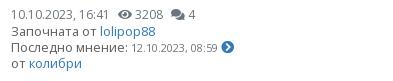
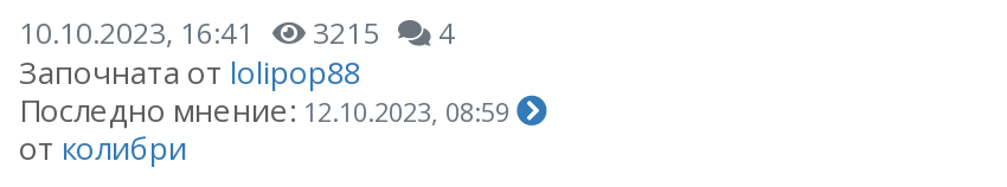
- 10.10.2023, 16:41 3208 4
+ 10.10.2023, 16:41 3215 4
